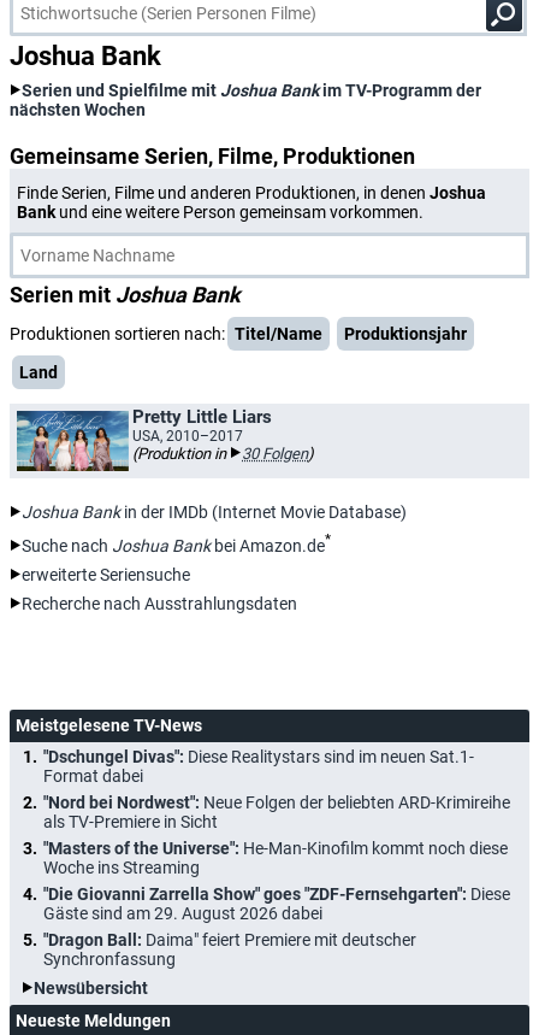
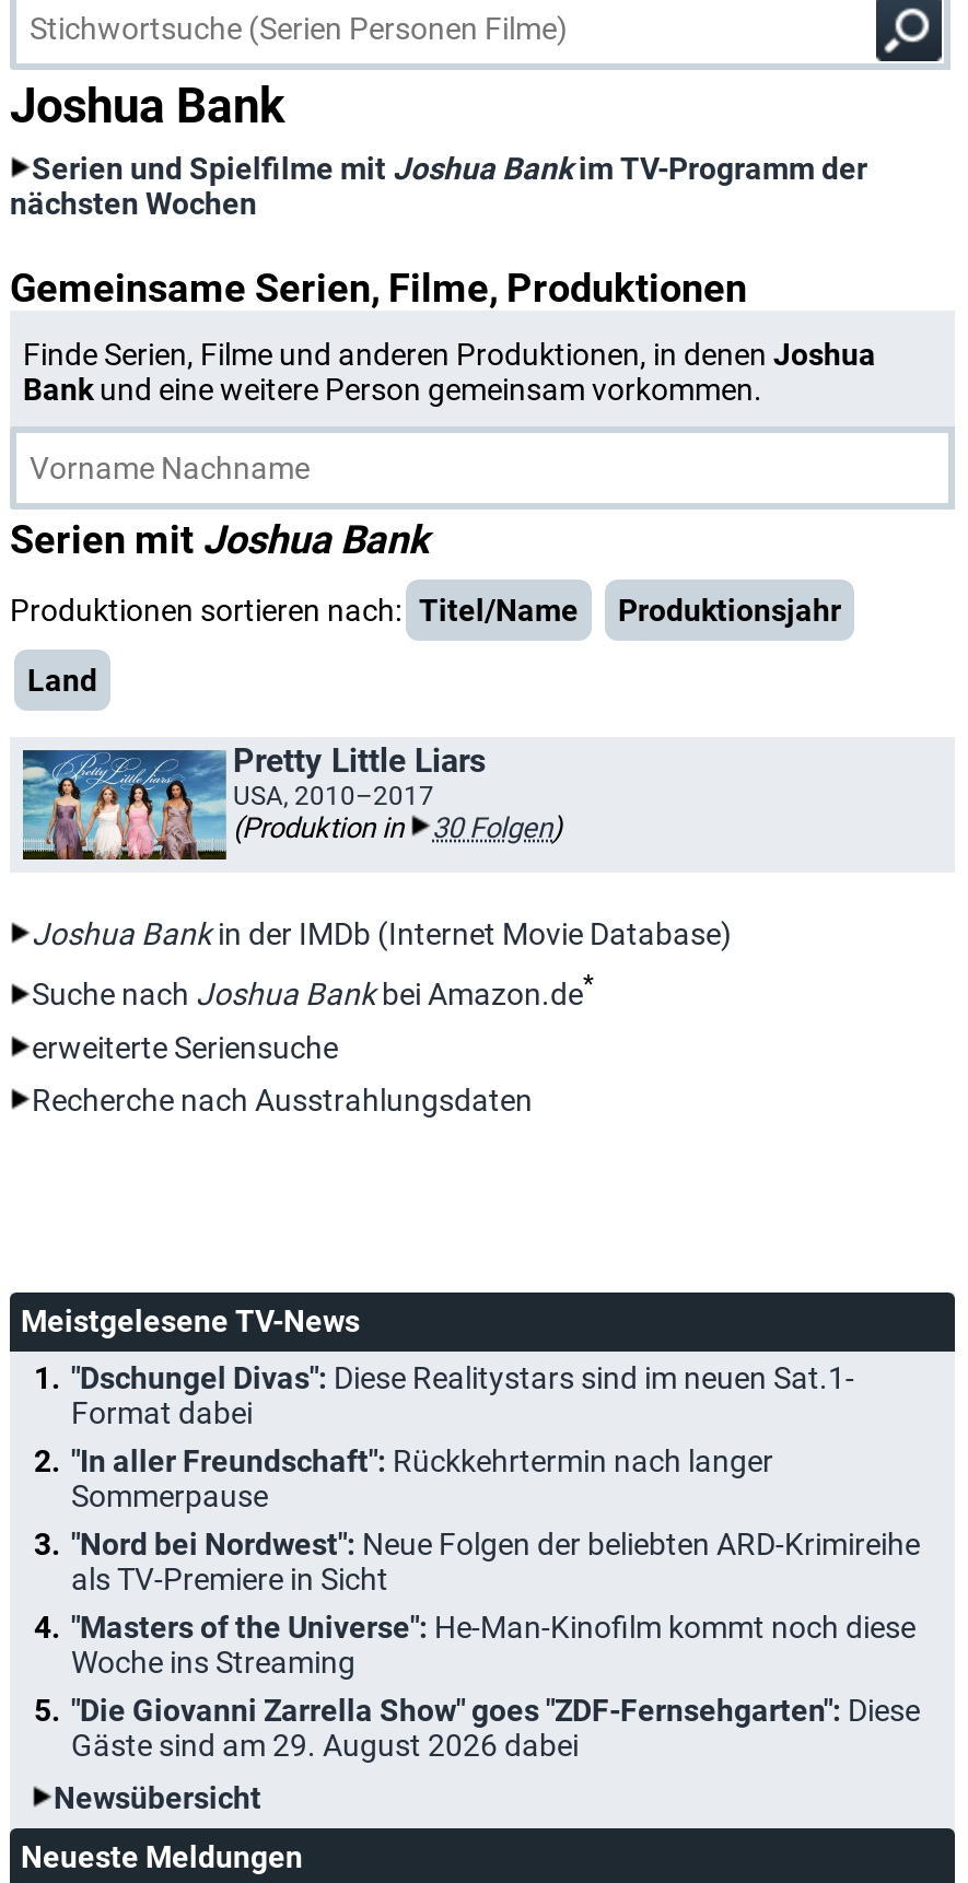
+ "In aller Freundschaft": Rückkehrtermin nach langer
+ Sommerpause

moved down: "Nord bei Nordwest": Neue Folgen der beliebten ARD-Krimireihe | als TV-Premiere in Sicht | "Masters of the Universe": He-Man-Kinofilm kommt noch diese | Woche ins Streaming | "Die Giovanni Zarrella Show" goes "ZDF-Fernsehgarten": Diese | Gäste sind am 29. August 2026 dabei

- "Dragon Ball: Daima" feiert Premiere mit deutscher
- Synchronfassung
